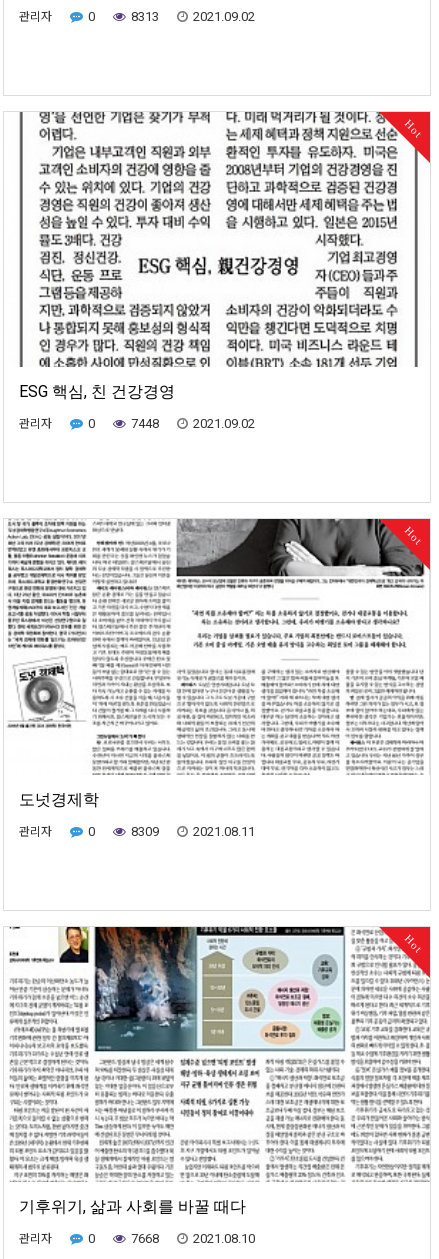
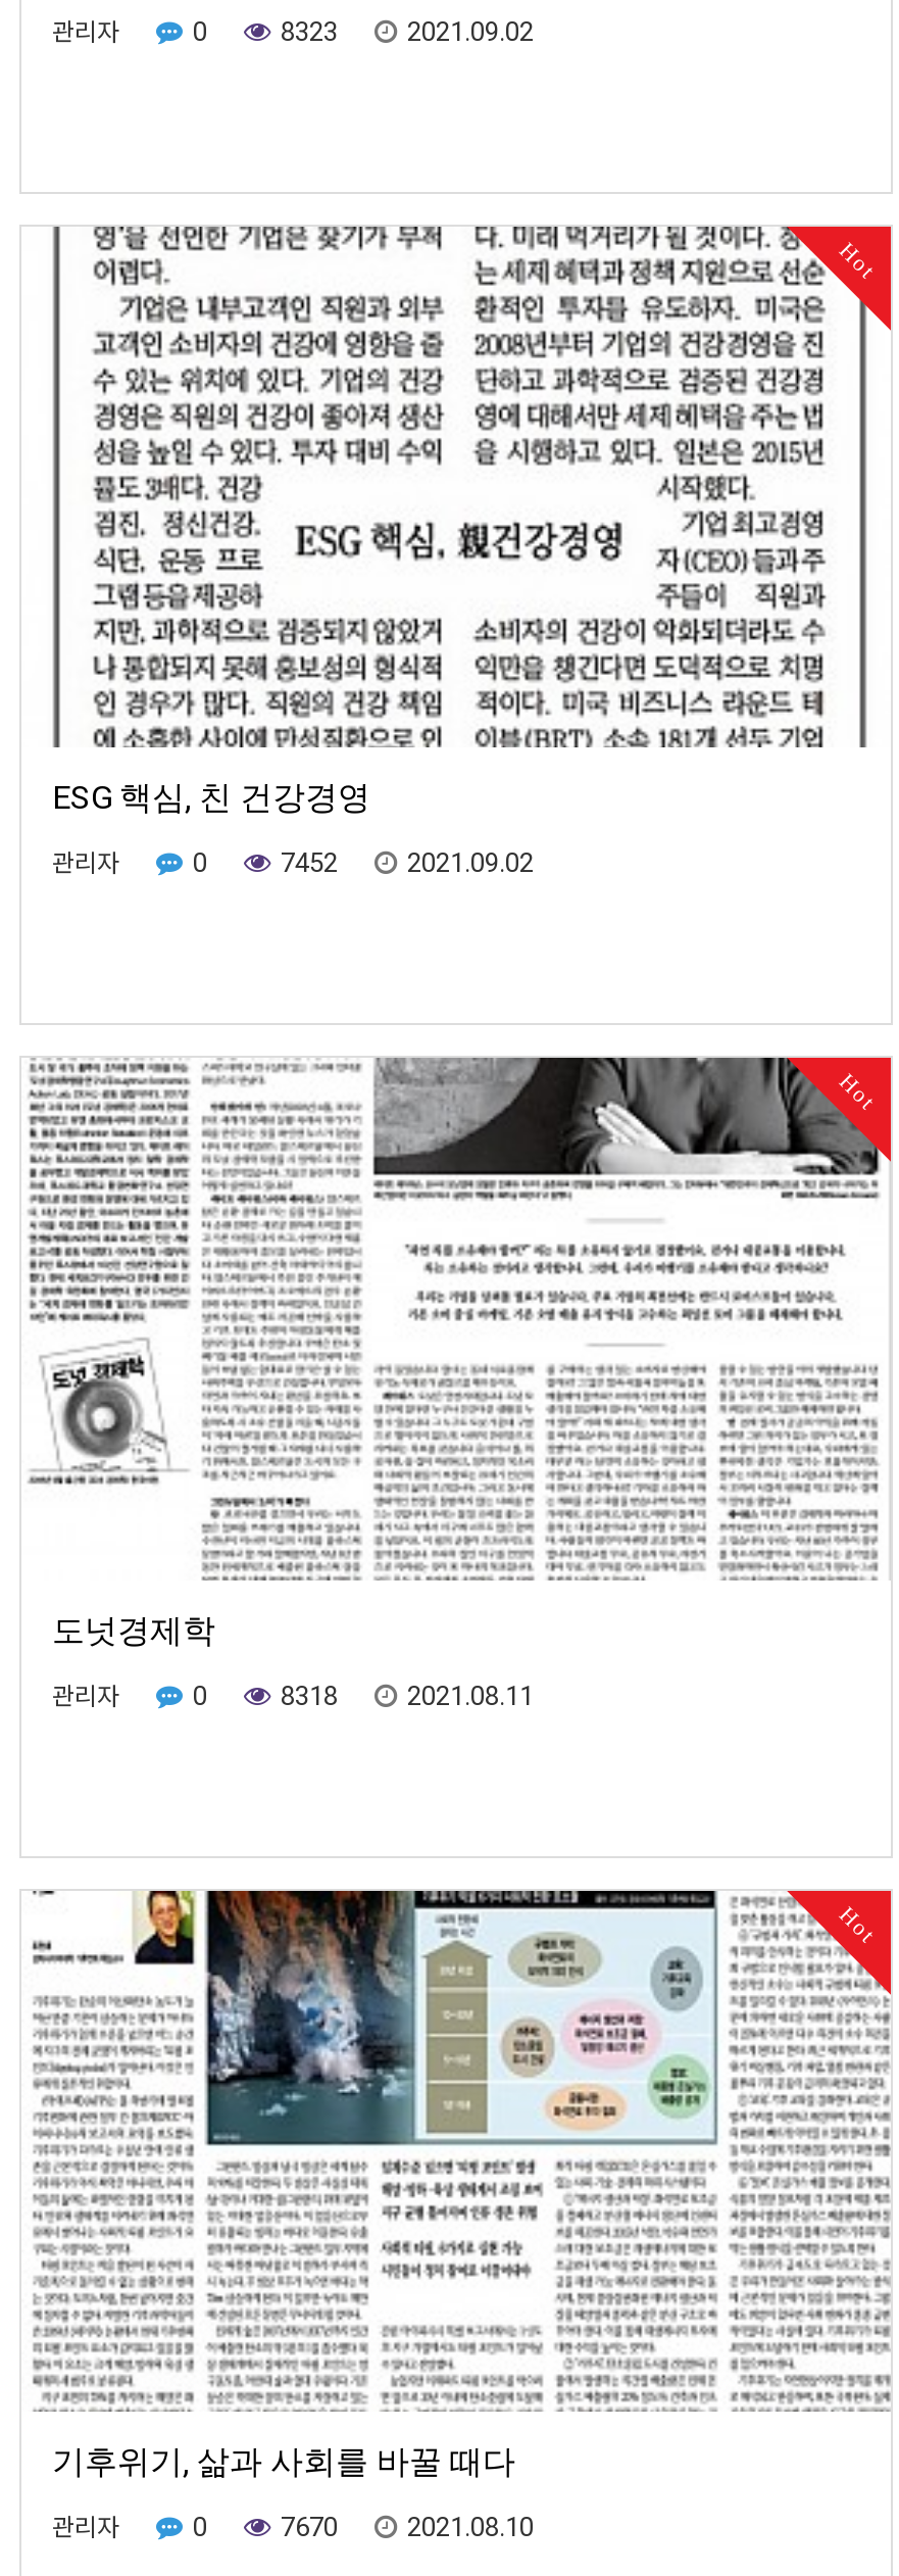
- 0 8313 2021.09.02
+ 0 8323 2021.09.02

- 0 7448 2021.09.02
+ 0 7452 2021.09.02

- 0 8309 2021.08.11
+ 0 8318 2021.08.11

- 0 7668 2021.08.10
+ 0 7670 2021.08.10
